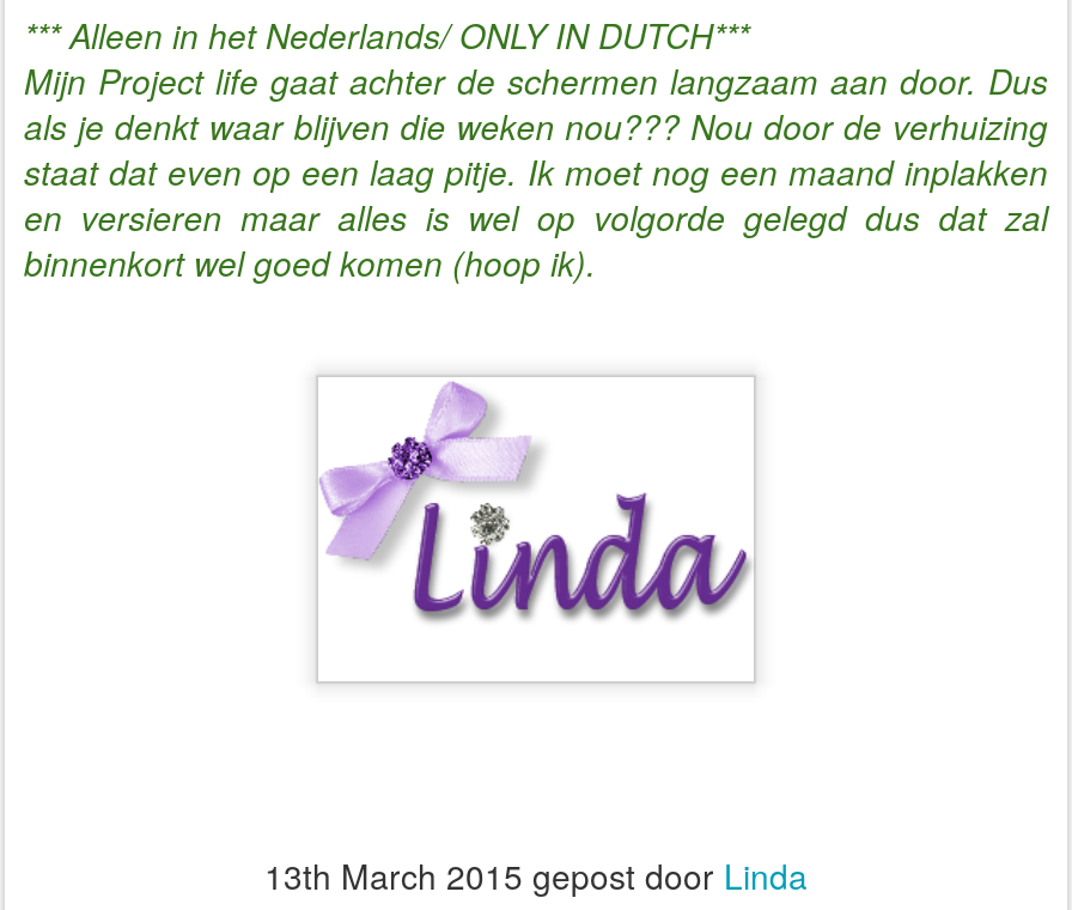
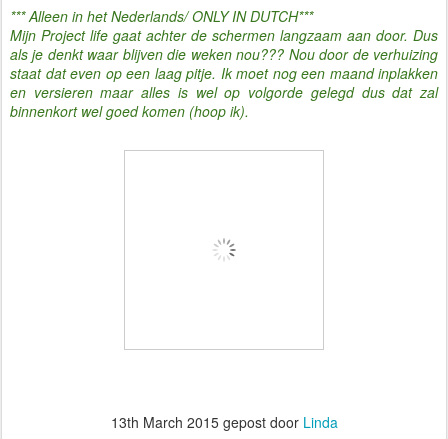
- [image]
